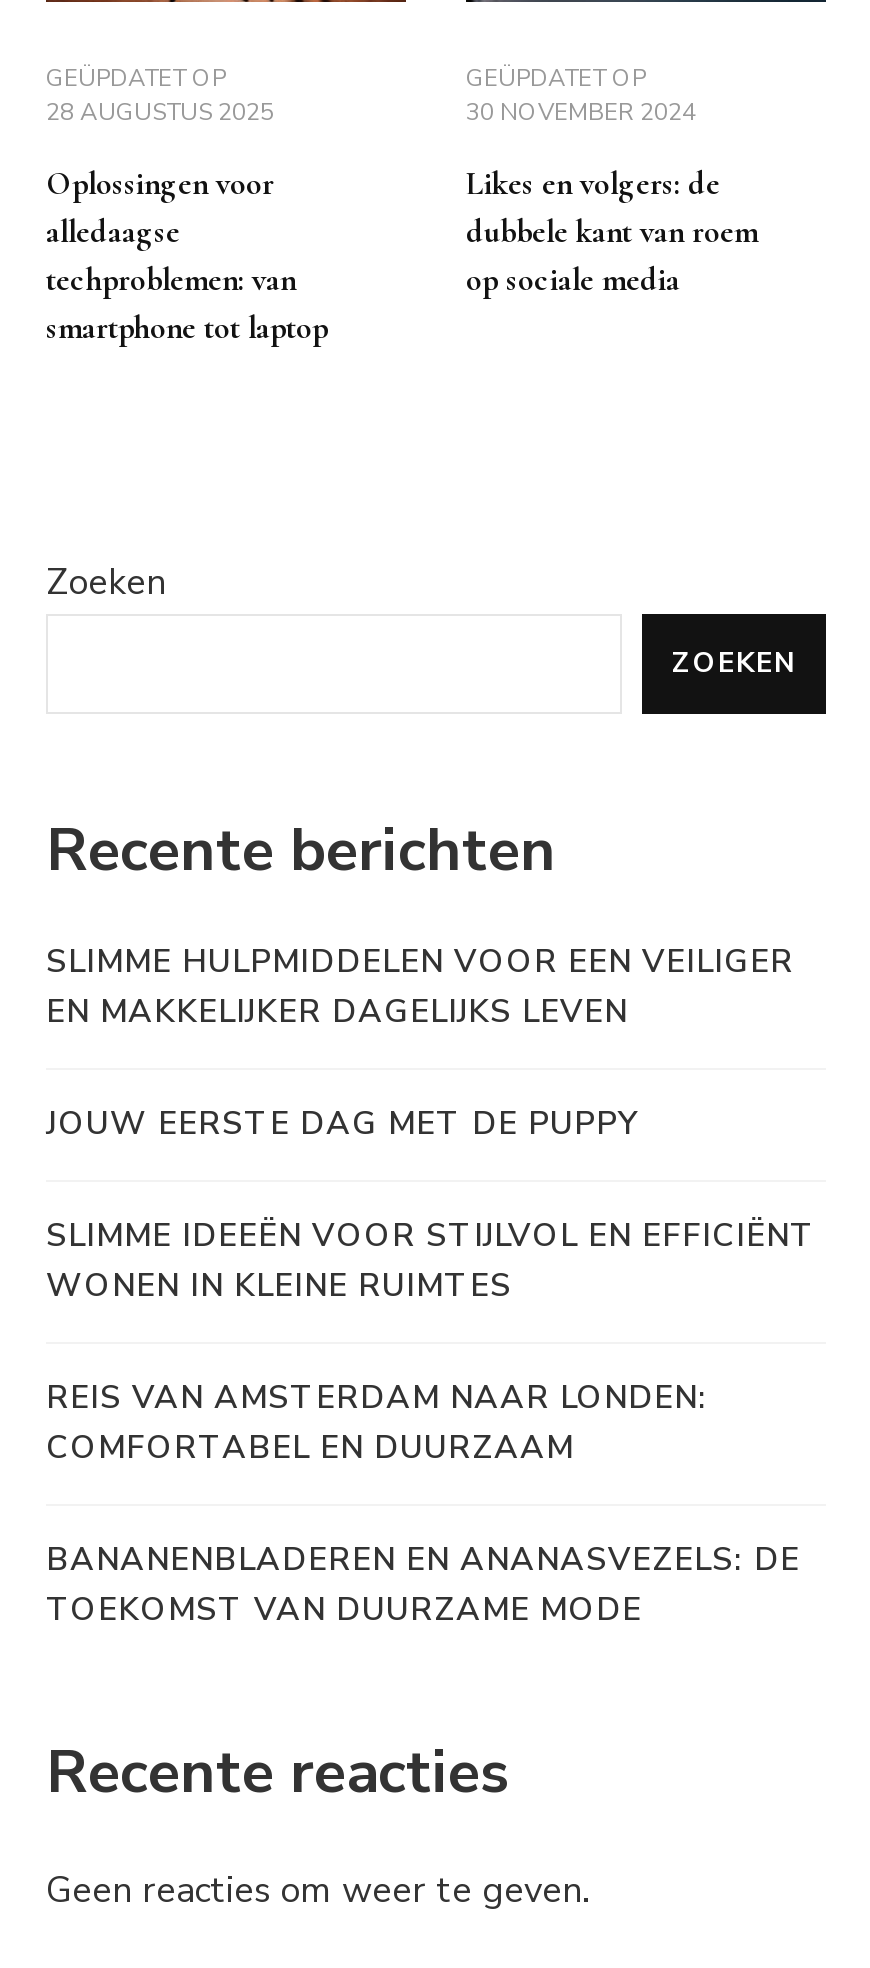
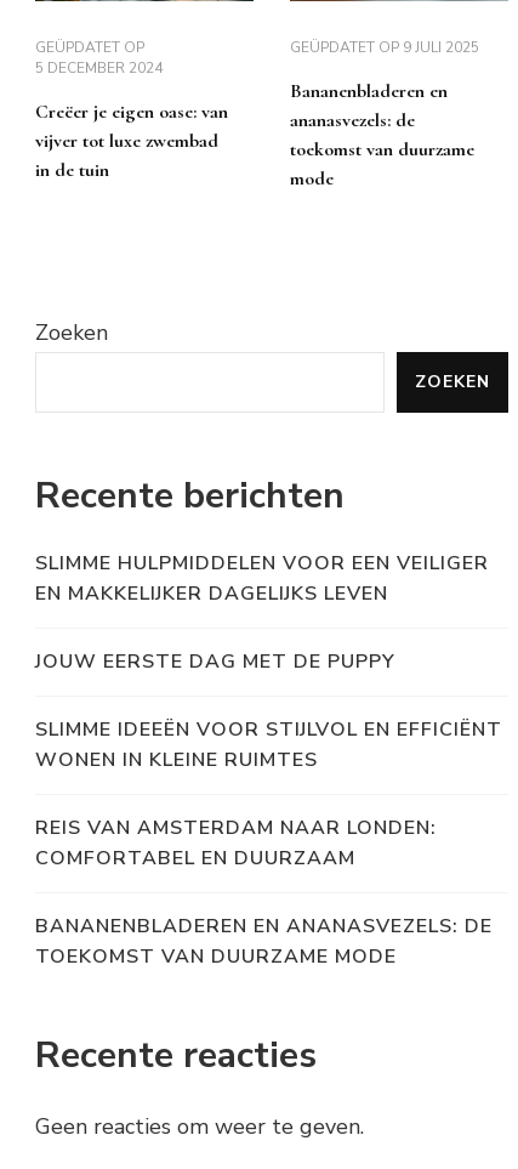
- GEÜPDATET OP
- 30 NOVEMBER 2024
+ GEÜPDATET OP 9 JULI 2025

- 28 AUGUSTUS 2025
+ 5 DECEMBER 2024

- Oplossingen voor
- alledaagse
- techproblemen: van
- smartphone tot laptop
+ Creëer je eigen oase: van
+ vijver tot luxe zwembad
+ in de tuin

- Likes en volgers: de
- dubbele kant van roem
- op sociale media
+ Bananenbladeren en
+ ananasvezels: de
+ toekomst van duurzame
+ mode
